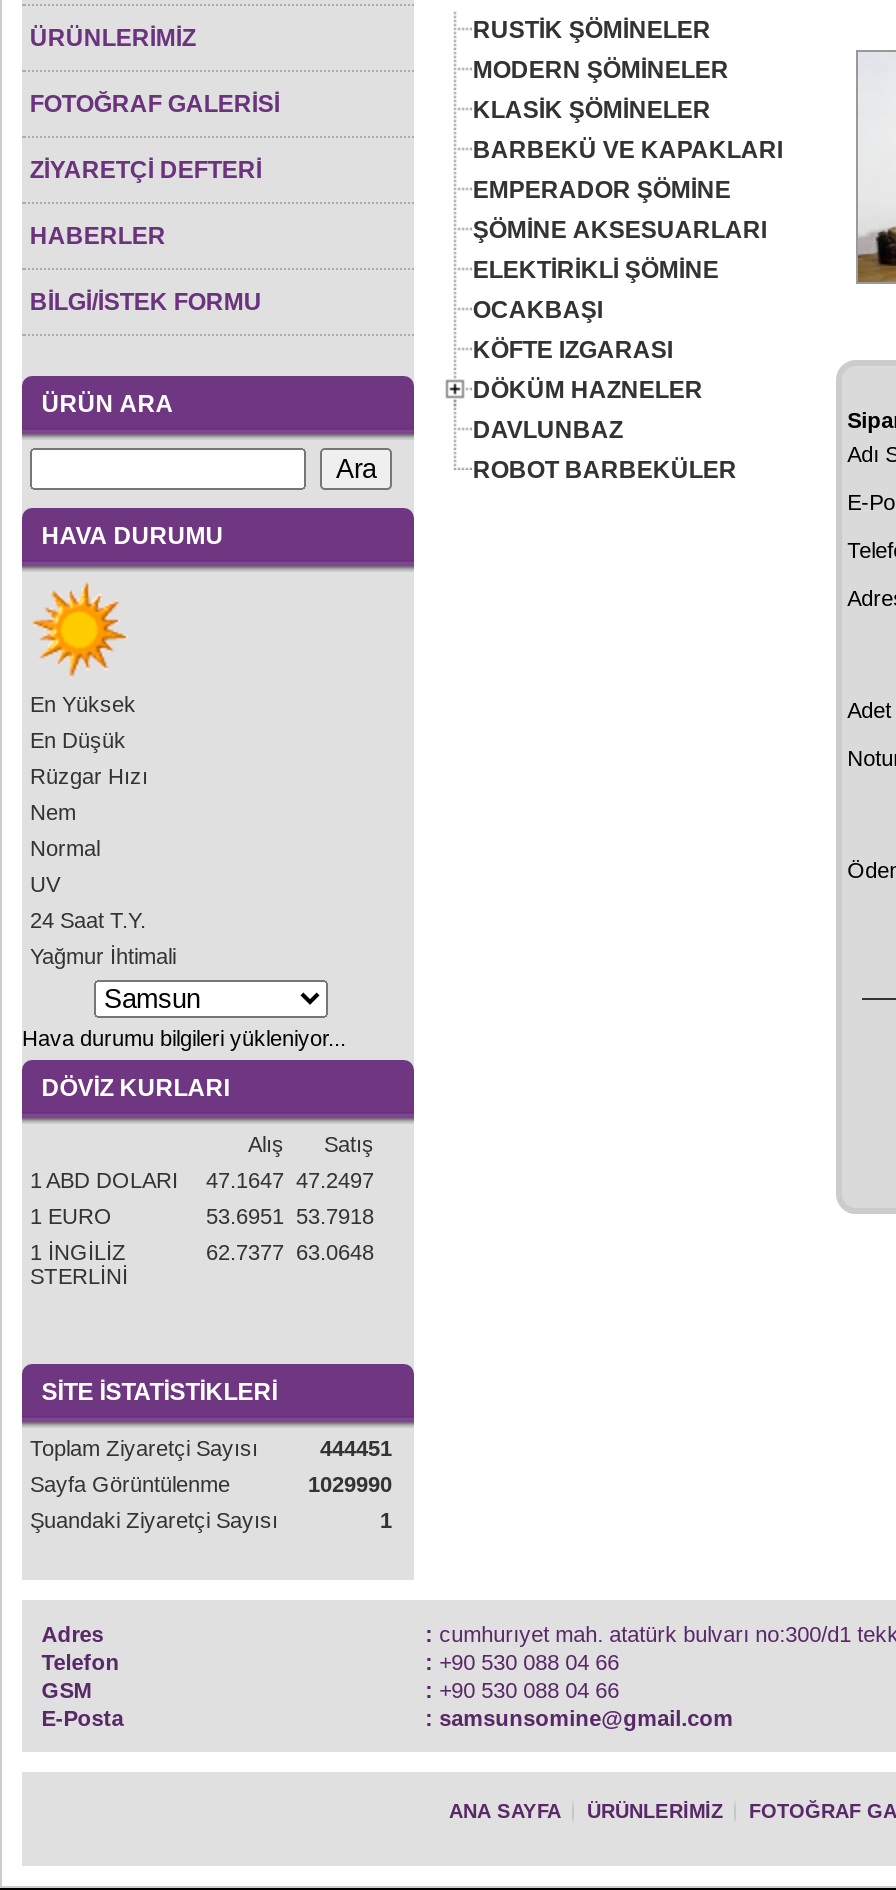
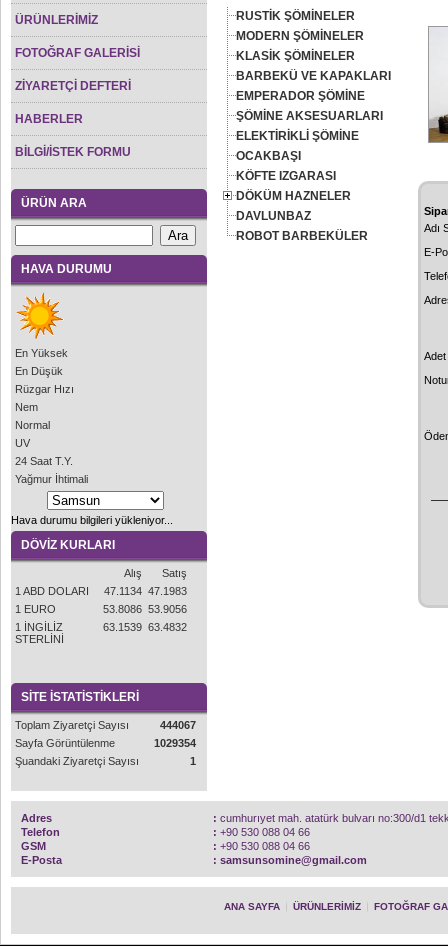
- 1 ABD DOLARI 47.1647 47.2497
+ 1 ABD DOLARI 47.1134 47.1983

- 53.6951 53.7918
+ 53.8086 53.9056

- 62.7377 63.0648
+ 63.1539 63.4832

- 444451
+ 444067

- 1029990
+ 1029354
